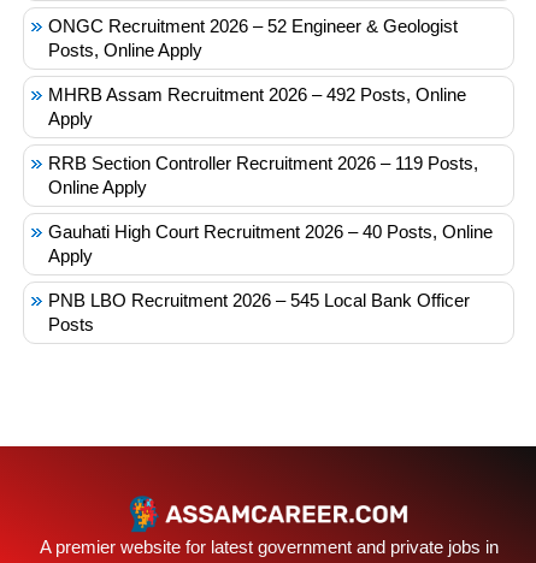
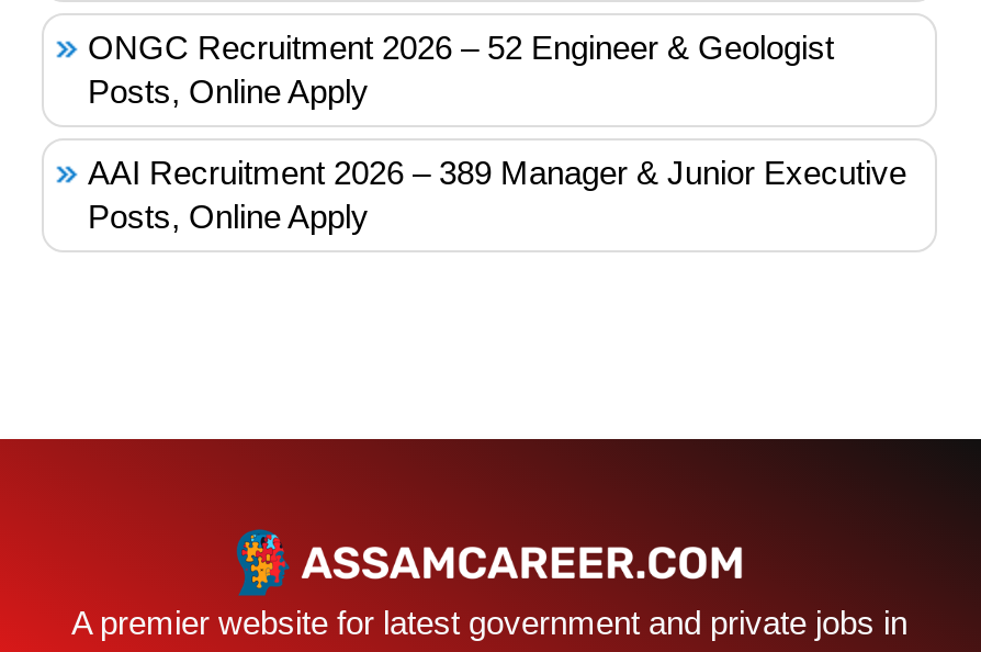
- MHRB Assam Recruitment 2026 – 492 Posts, Online
- Apply
- RRB Section Controller Recruitment 2026 – 119 Posts,
- Online Apply
- Gauhati High Court Recruitment 2026 – 40 Posts, Online
- Apply
- PNB LBO Recruitment 2026 – 545 Local Bank Officer
- Posts
+ AAI Recruitment 2026 – 389 Manager & Junior Executive
+ Posts, Online Apply
